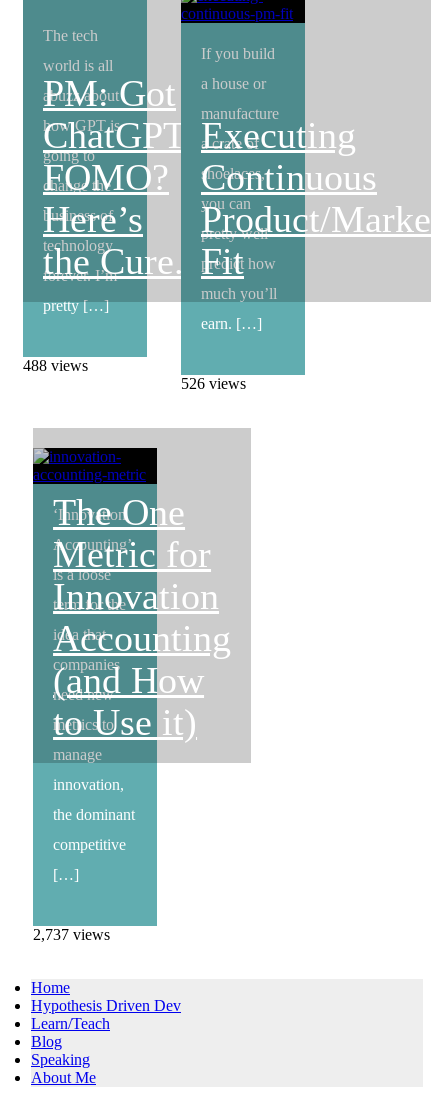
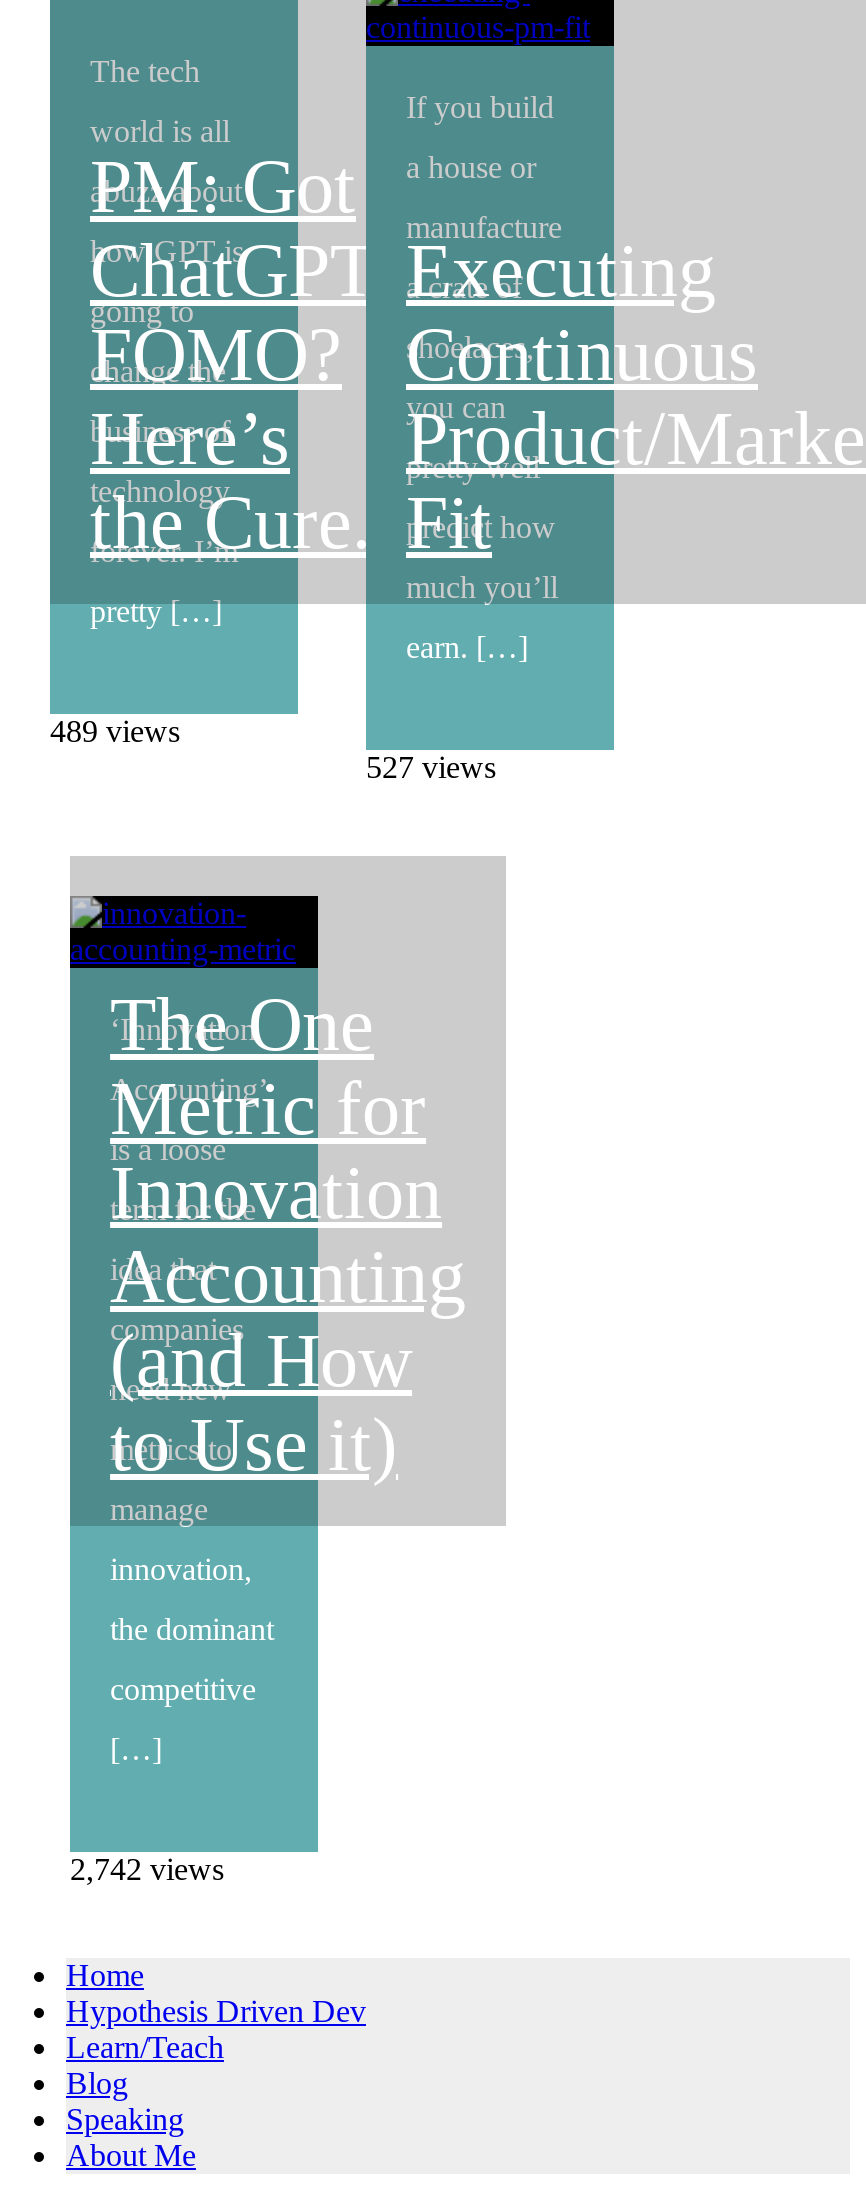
- 488 views
+ 489 views

- 526 views
+ 527 views

- 2,737 views
+ 2,742 views
